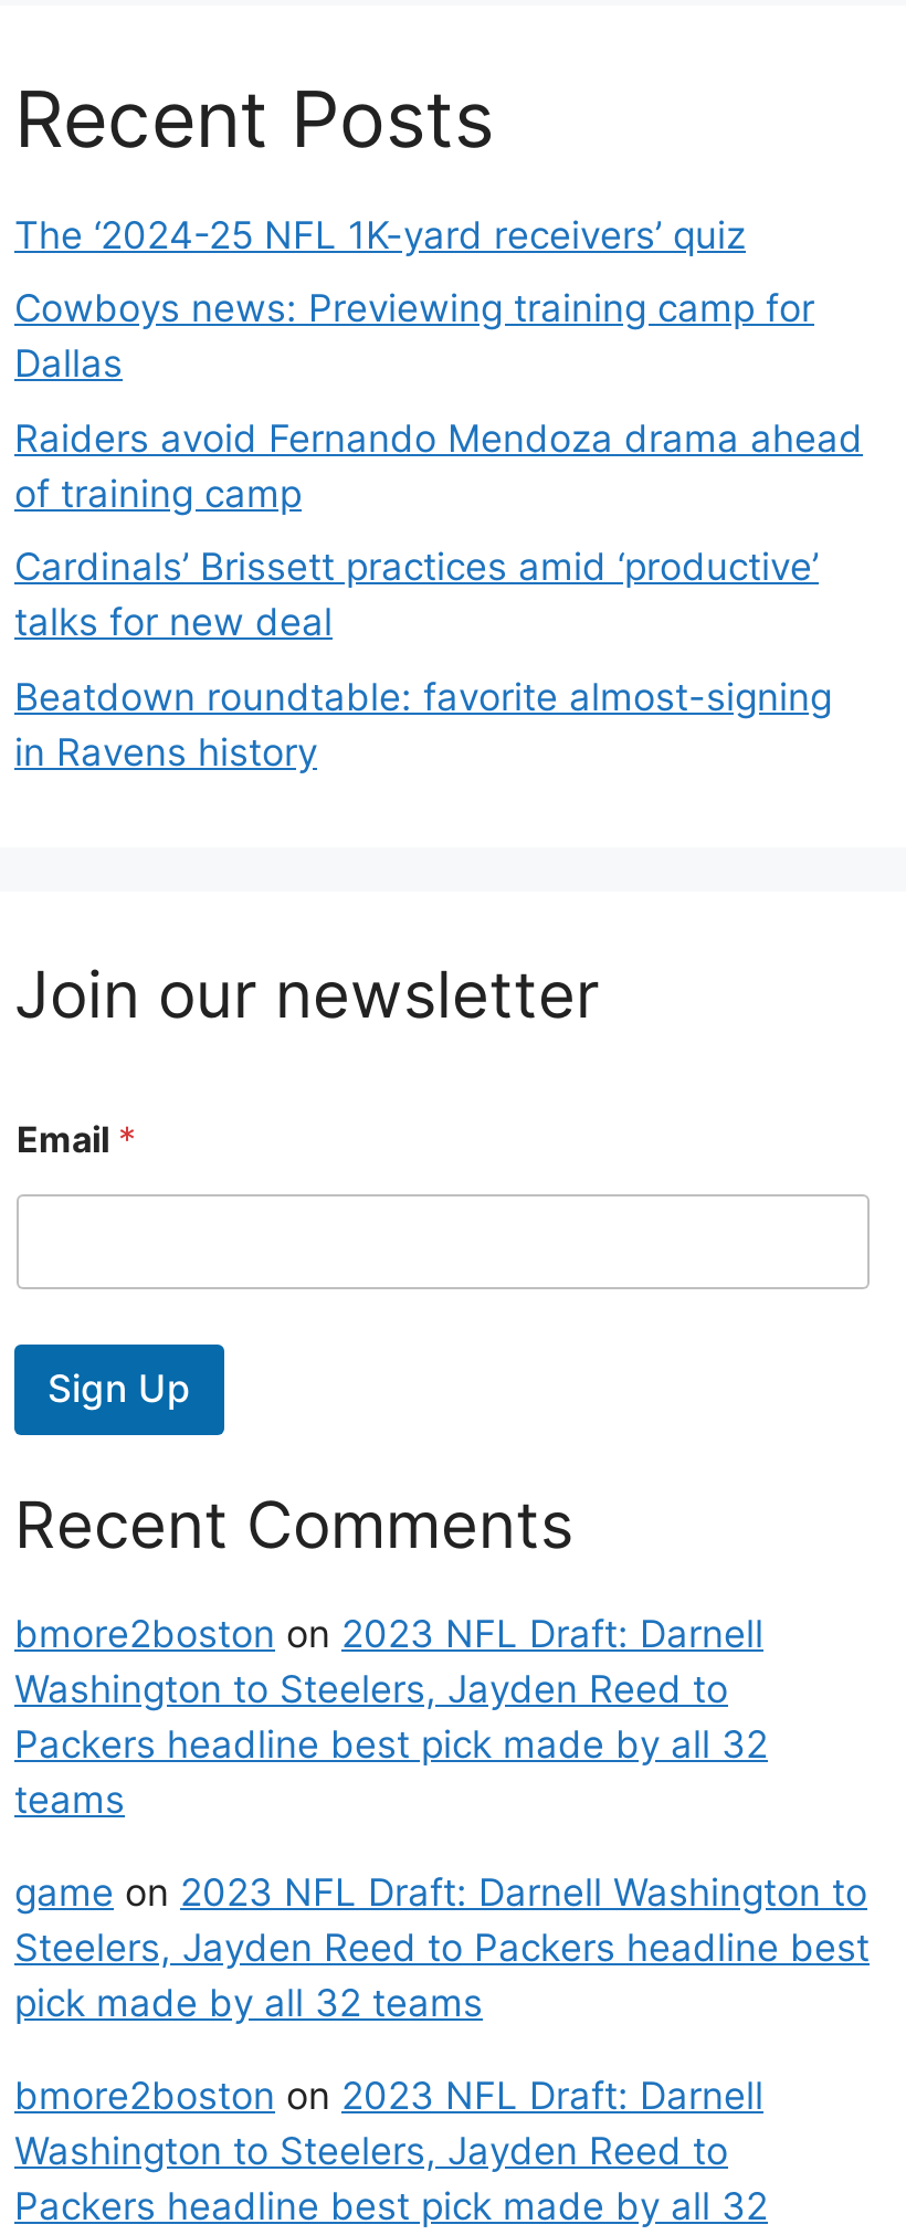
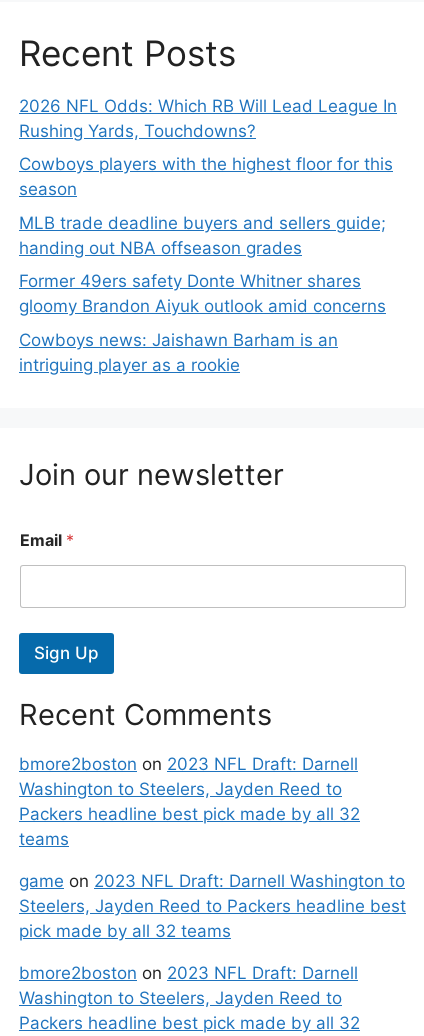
- The ‘2024-25 NFL 1K-yard receivers’ quiz
+ 2026 NFL Odds: Which RB Will Lead League In
+ Rushing Yards, Touchdowns?

- Cowboys news: Previewing training camp for
- Dallas
+ Cowboys players with the highest floor for this
+ season

- Raiders avoid Fernando Mendoza drama ahead
- of training camp
+ MLB trade deadline buyers and sellers guide;
+ handing out NBA offseason grades

- Cardinals’ Brissett practices amid ‘productive’
- talks for new deal
+ Former 49ers safety Donte Whitner shares
+ gloomy Brandon Aiyuk outlook amid concerns

- Beatdown roundtable: favorite almost-signing
- in Ravens history
+ Cowboys news: Jaishawn Barham is an
+ intriguing player as a rookie
